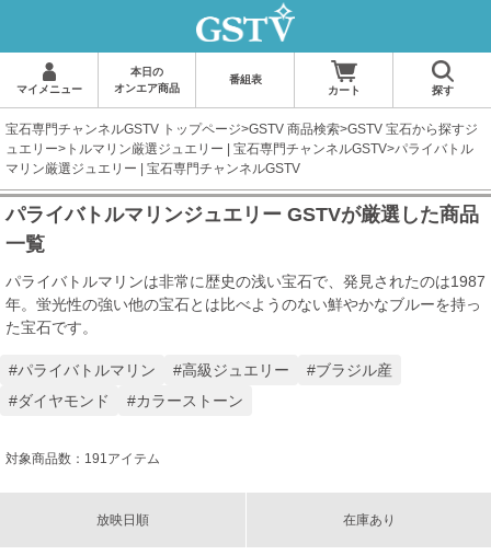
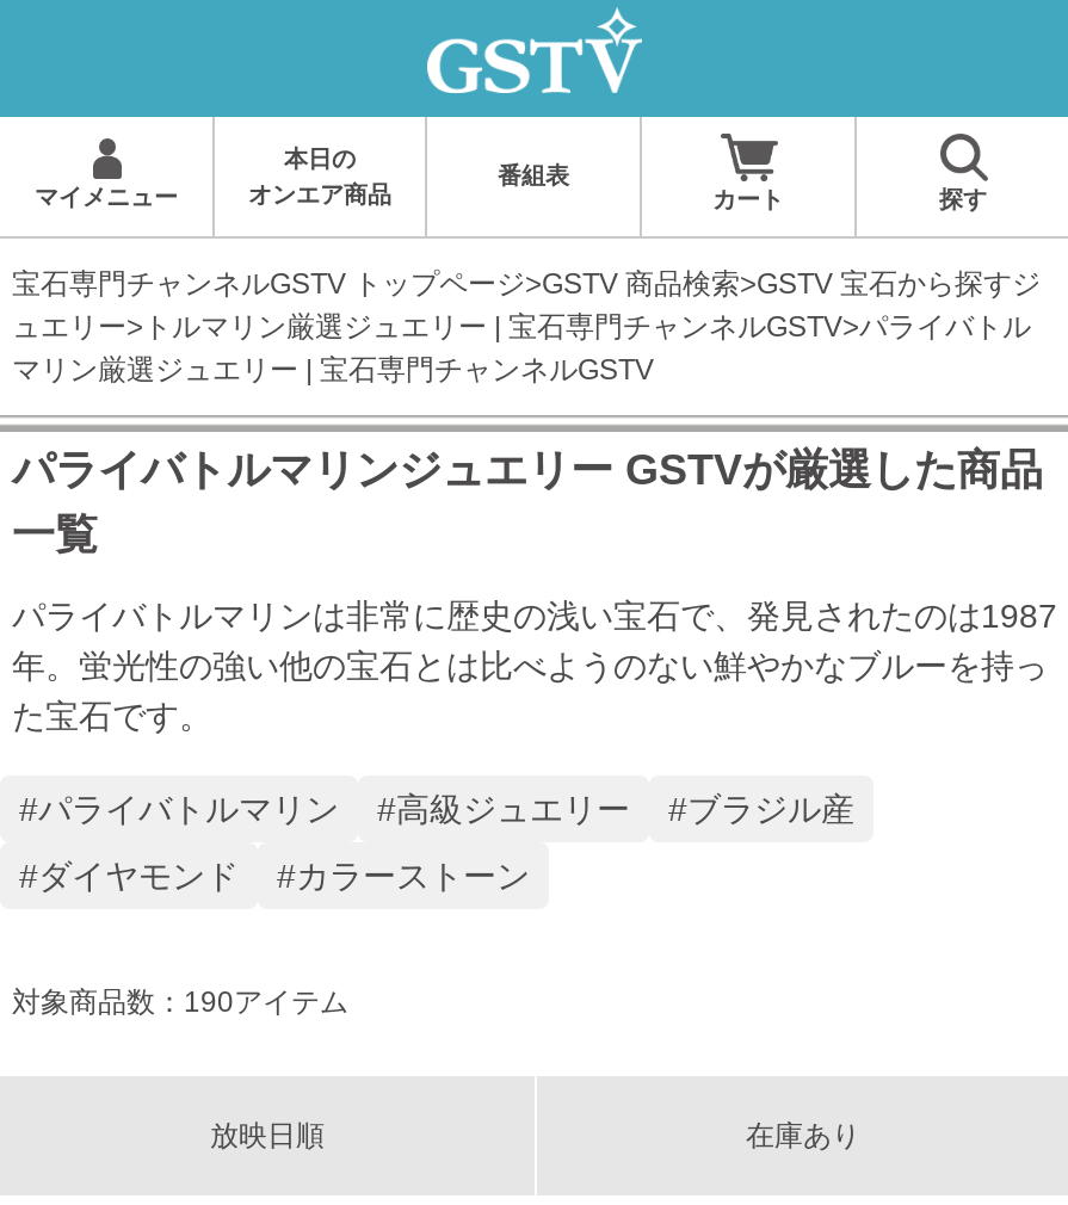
- 対象商品数：191アイテム
+ 対象商品数：190アイテム
